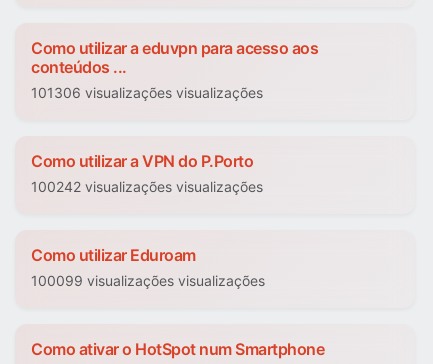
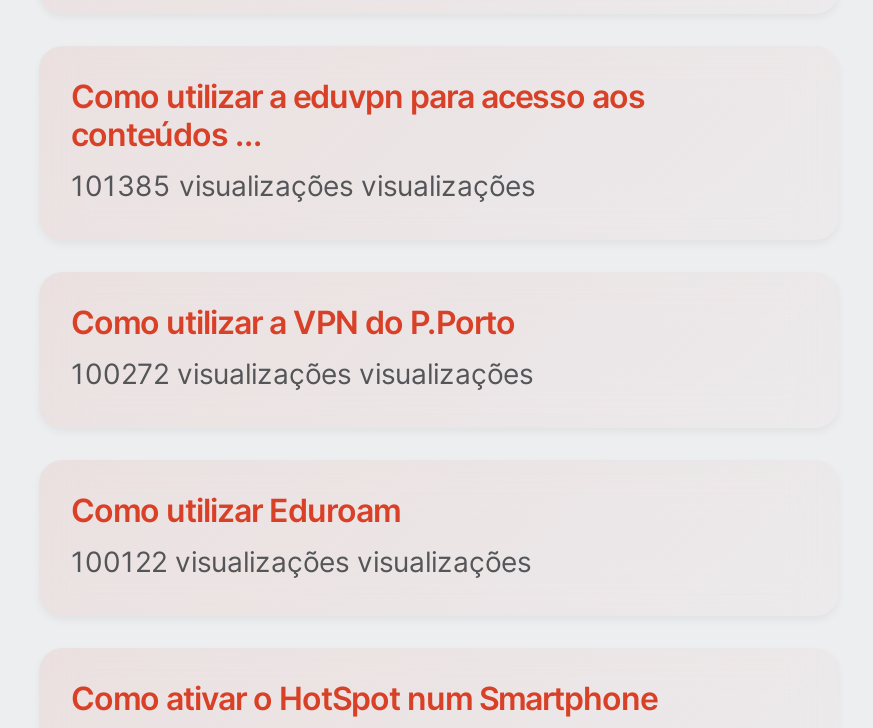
- 101306 visualizações visualizações
+ 101385 visualizações visualizações

- 100242 visualizações visualizações
+ 100272 visualizações visualizações

- 100099 visualizações visualizações
+ 100122 visualizações visualizações
